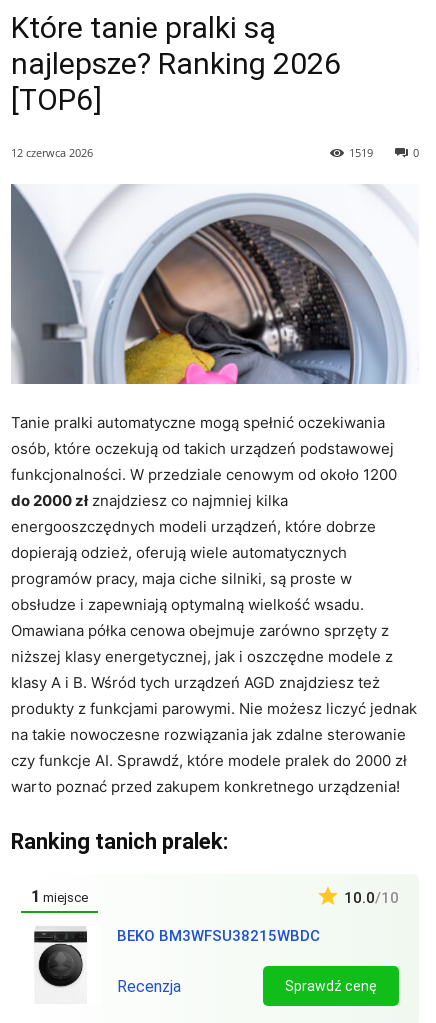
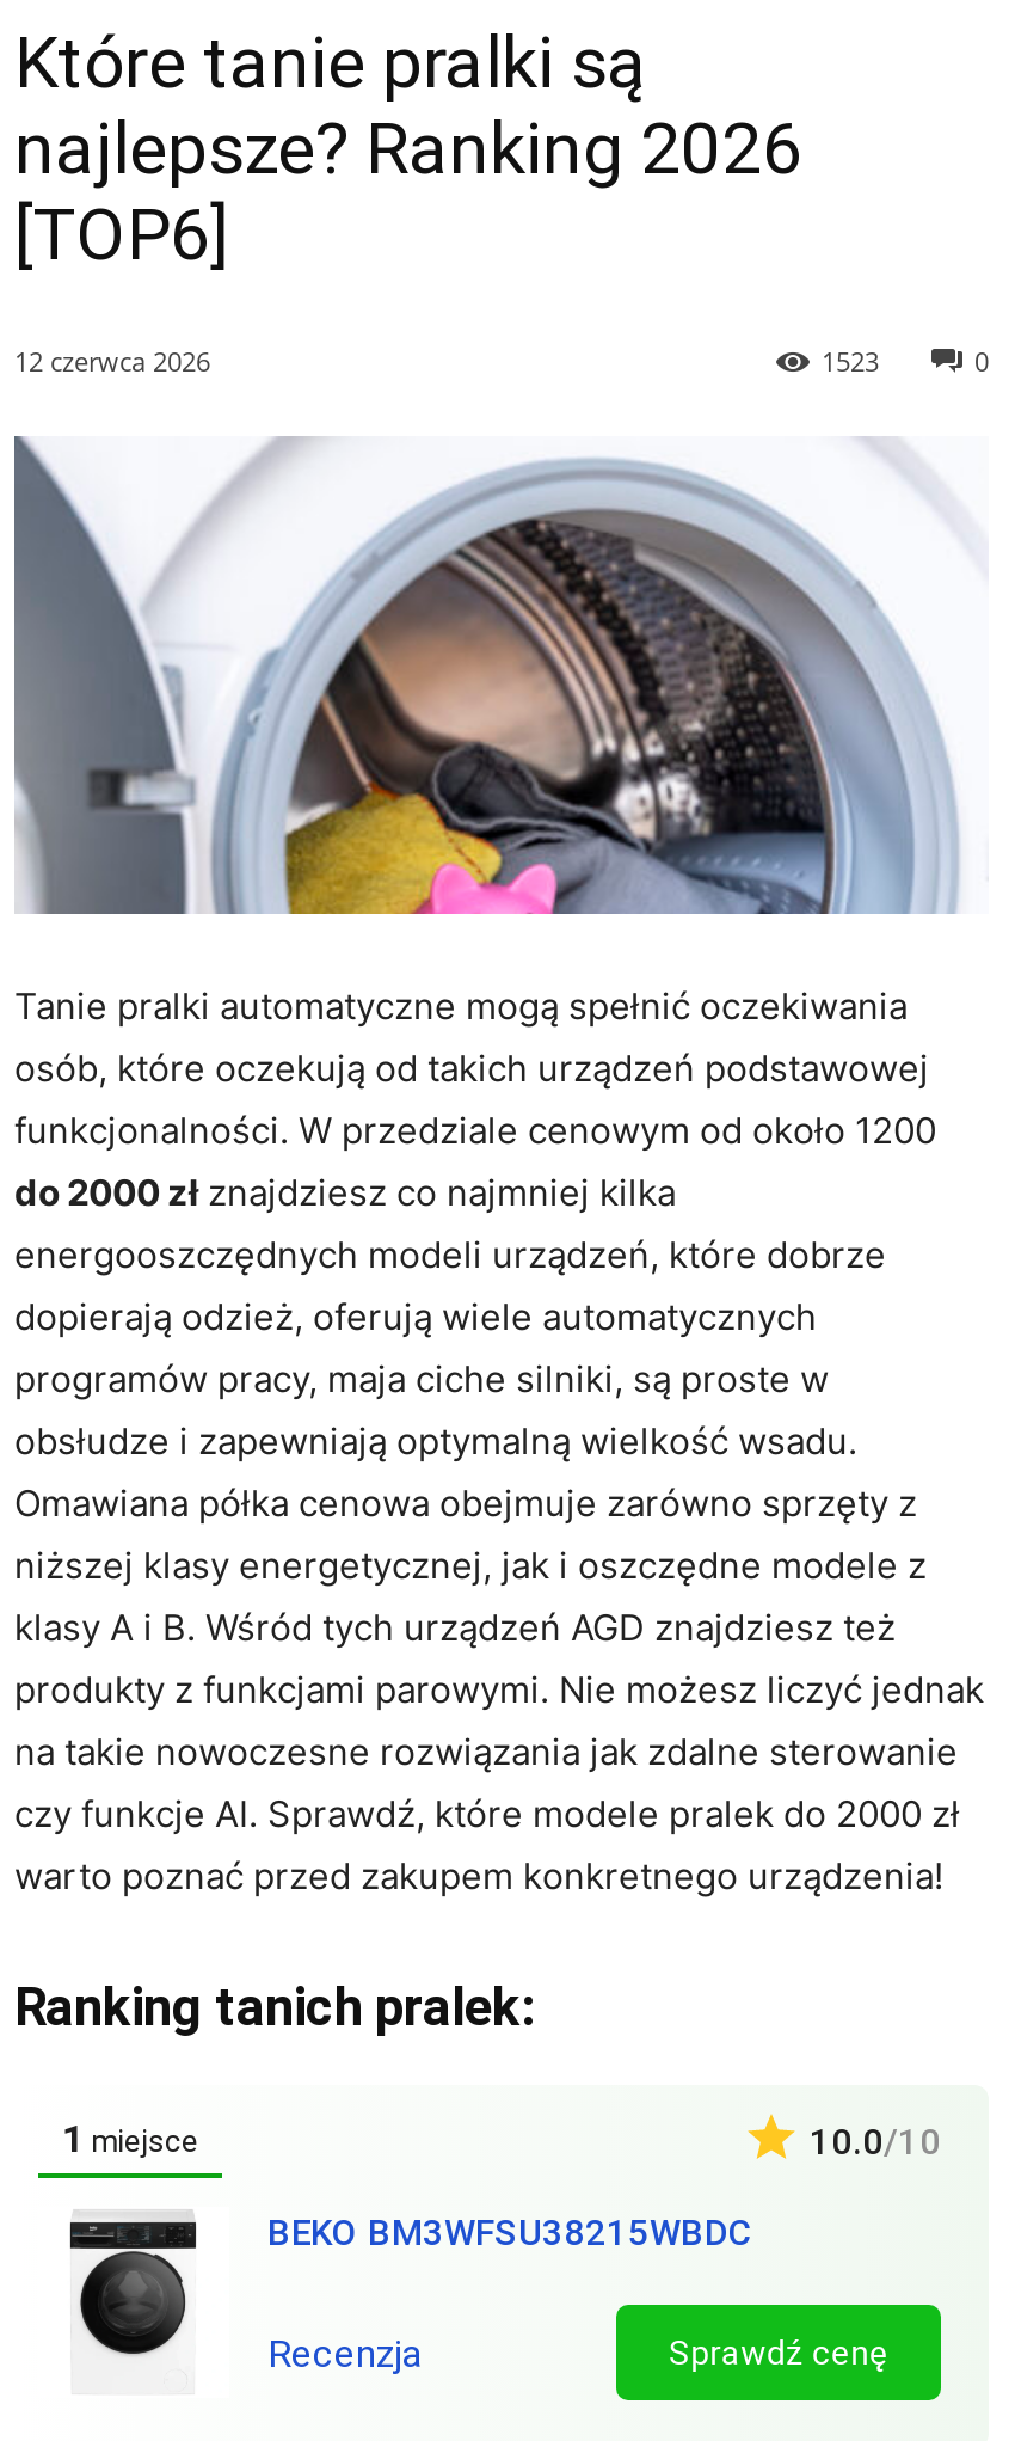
- 1519
+ 1523
